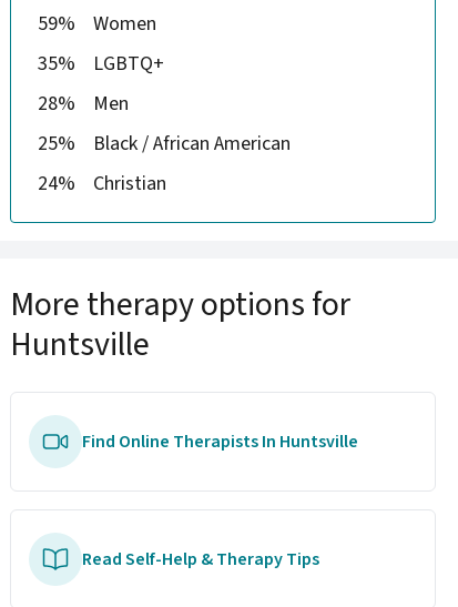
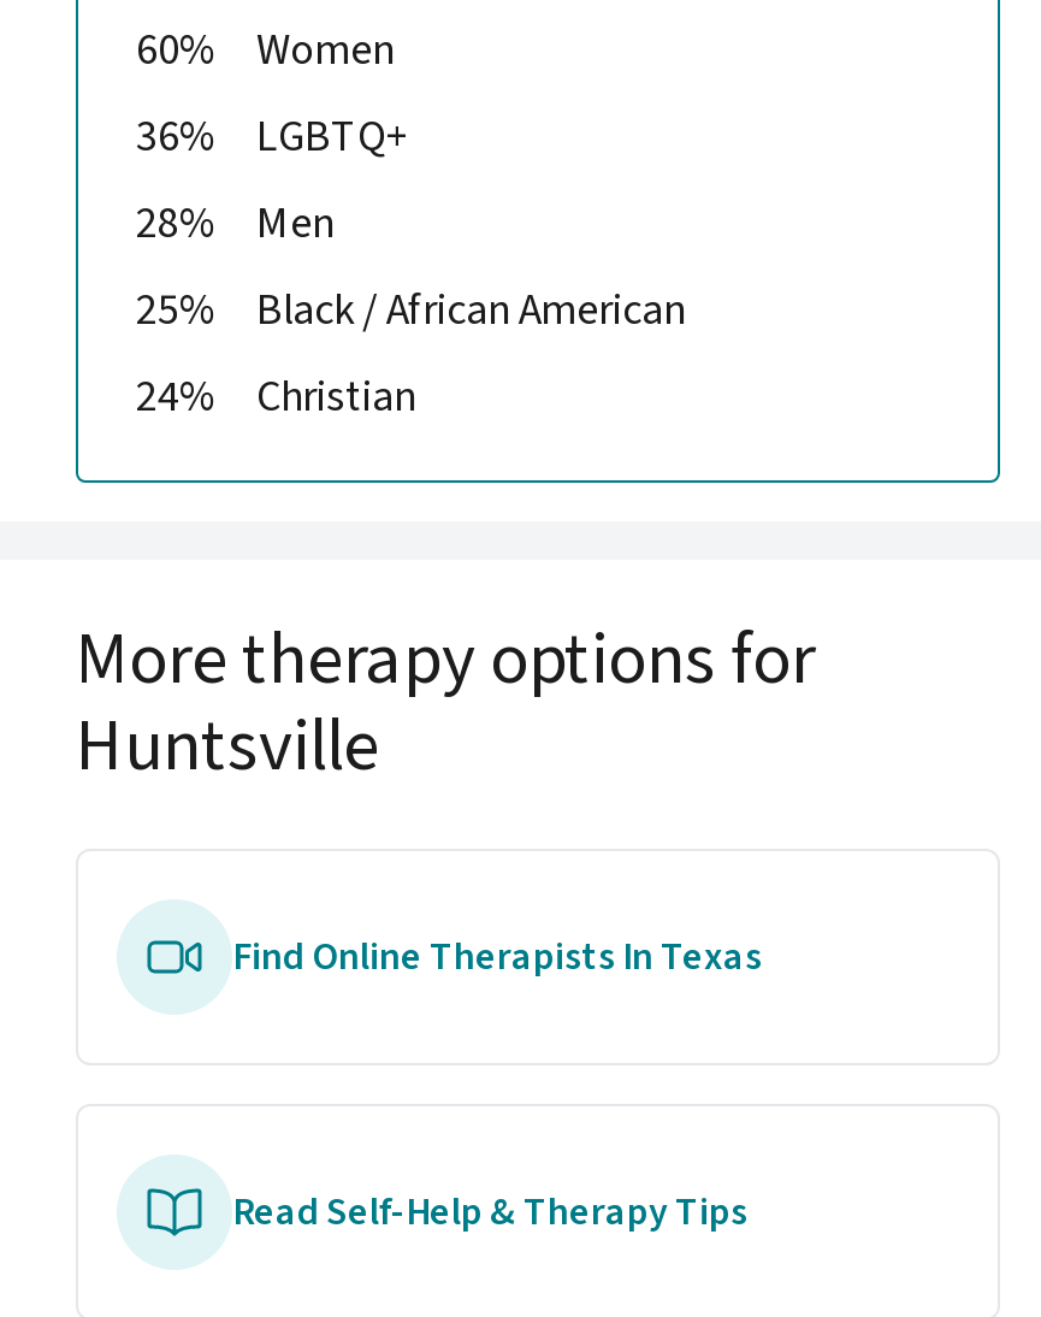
- 59% Women
+ 60% Women

- 35% LGBTQ+
+ 36% LGBTQ+

- Find Online Therapists In Huntsville
+ Find Online Therapists In Texas
